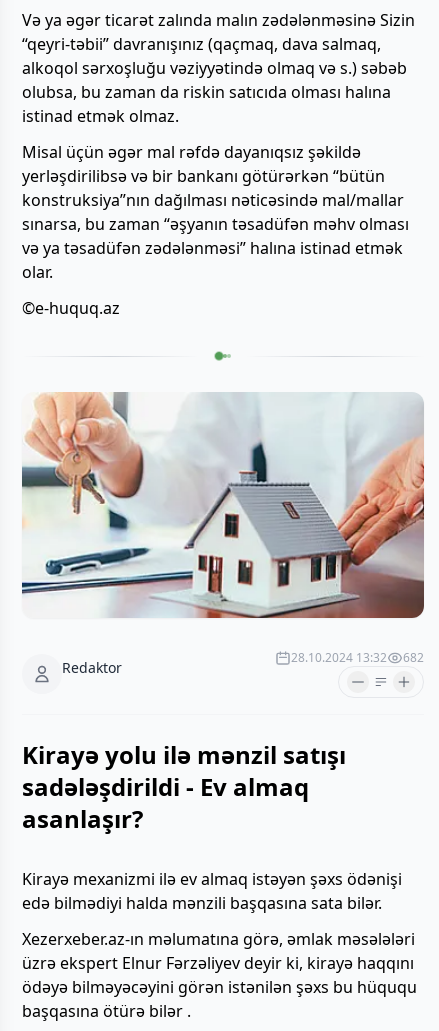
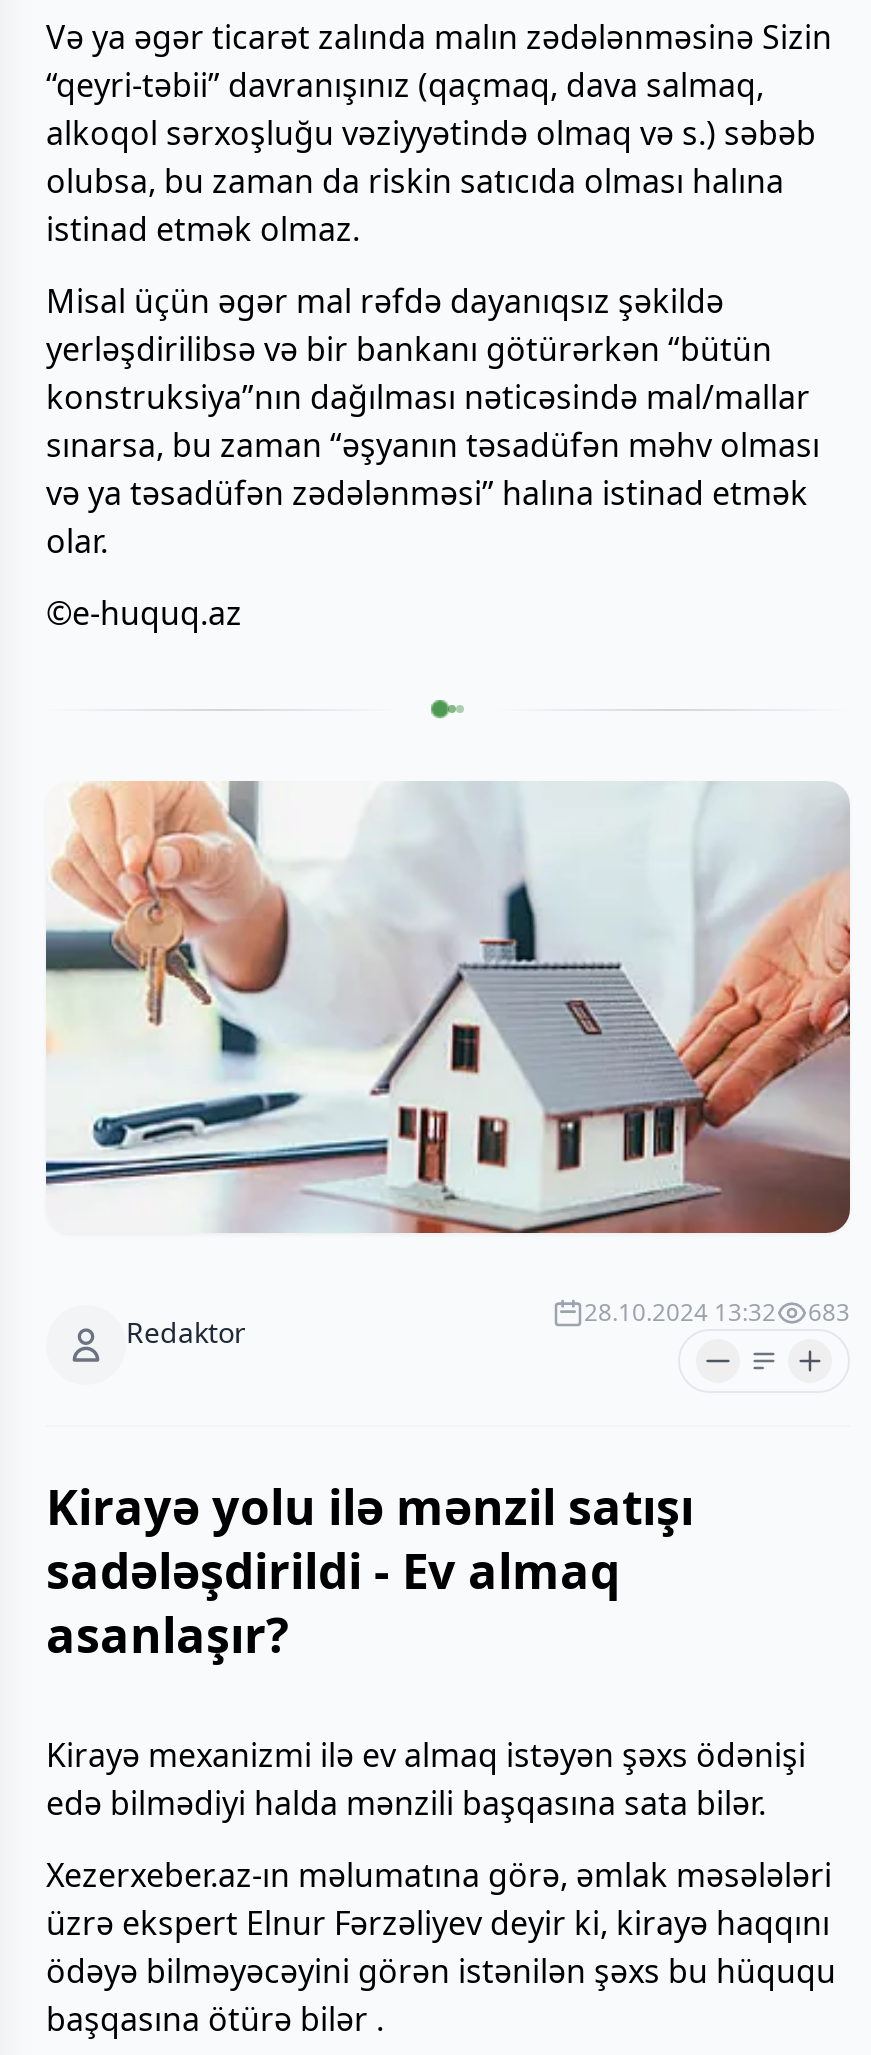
- 28.10.2024 13:32 682
+ 28.10.2024 13:32 683
